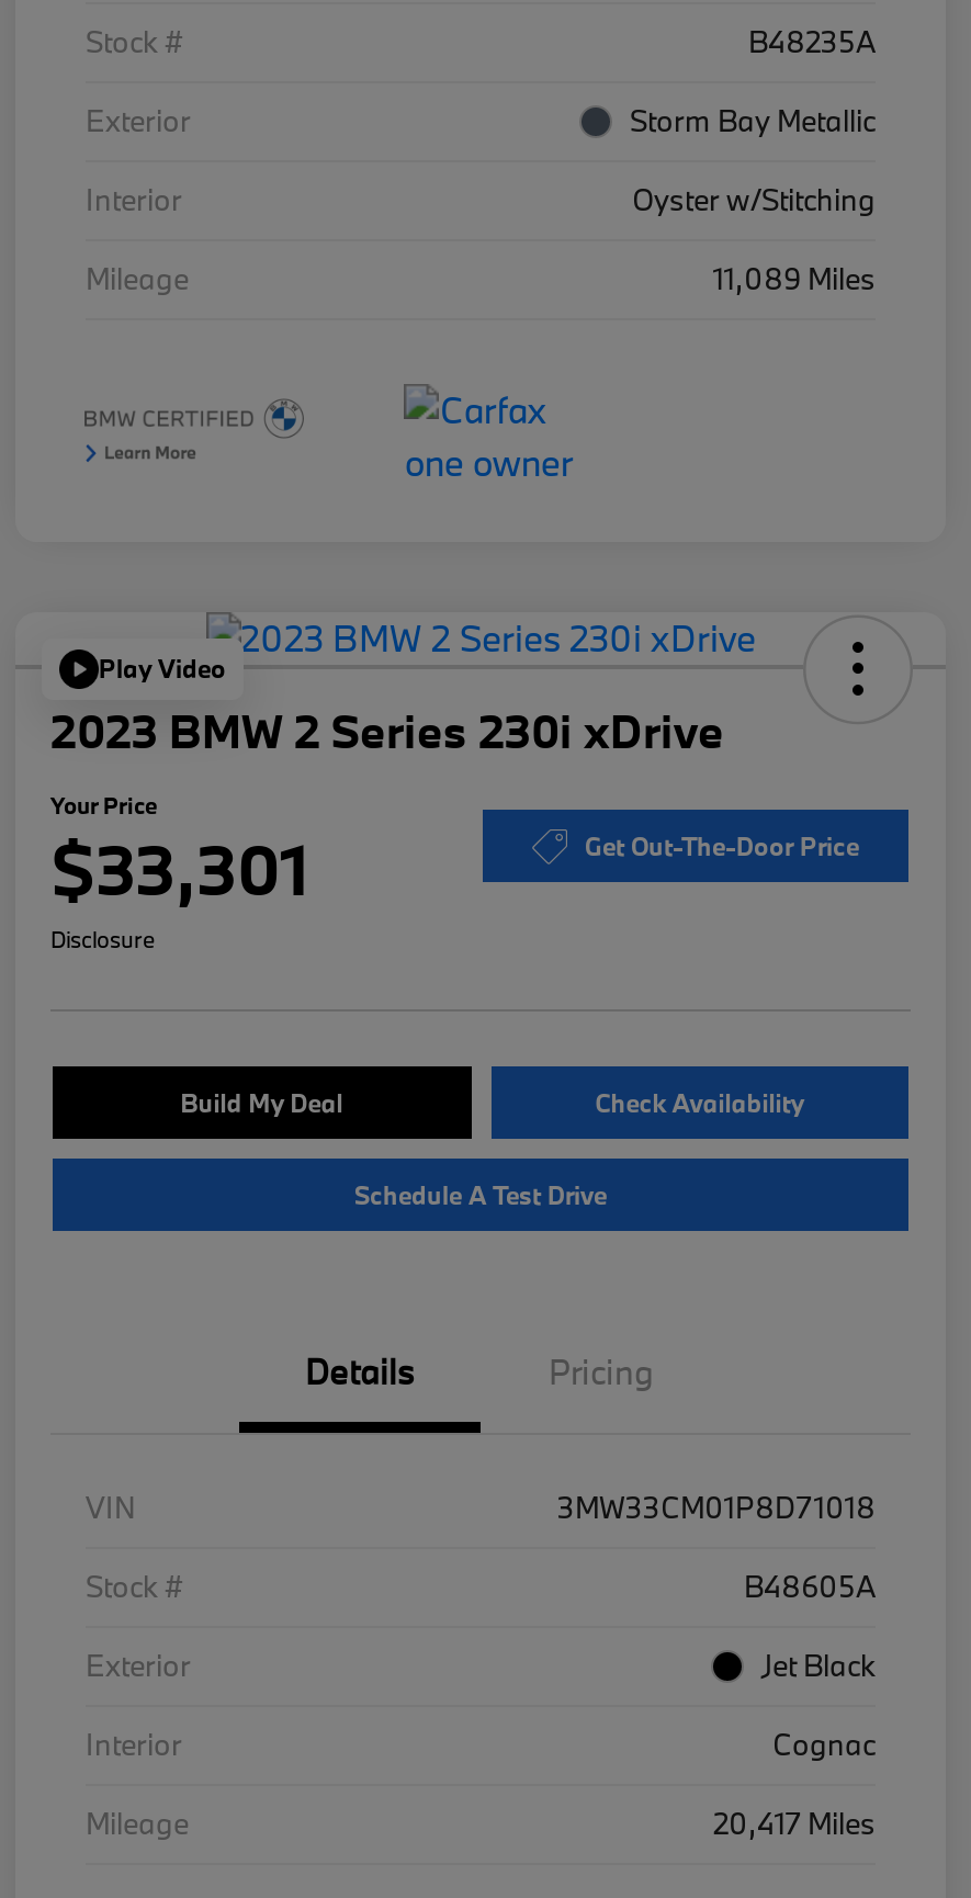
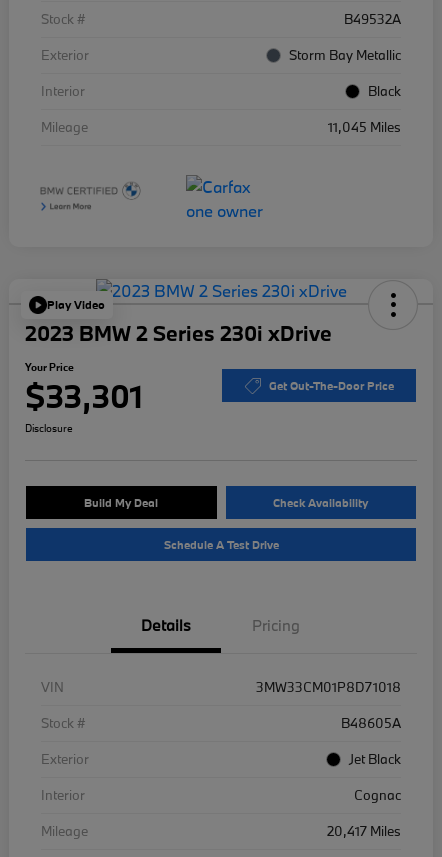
- B48235A
+ B49532A

- Oyster w/Stitching
+ Black

- 11,089 Miles
+ 11,045 Miles
